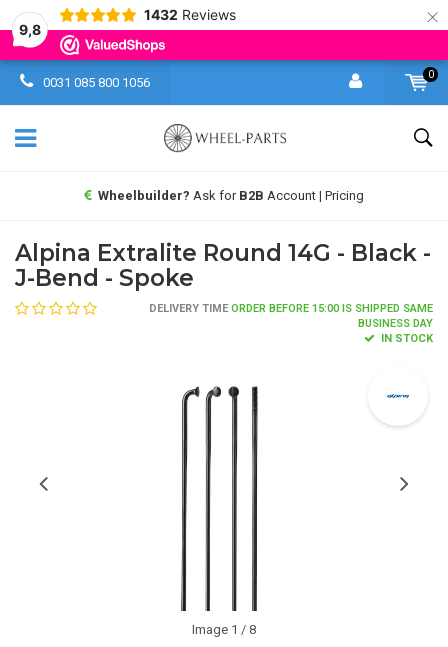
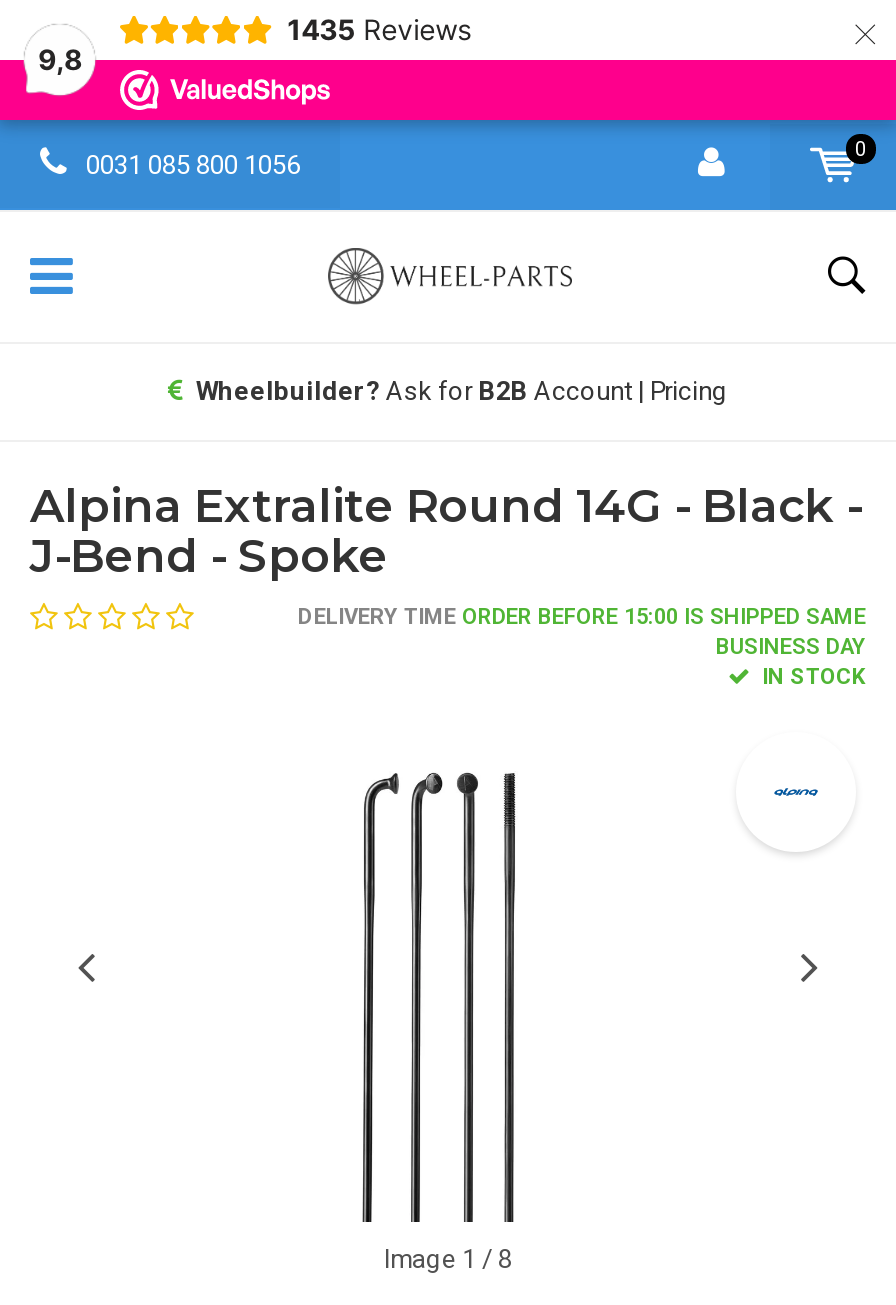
- 1432 Reviews
+ 1435 Reviews
